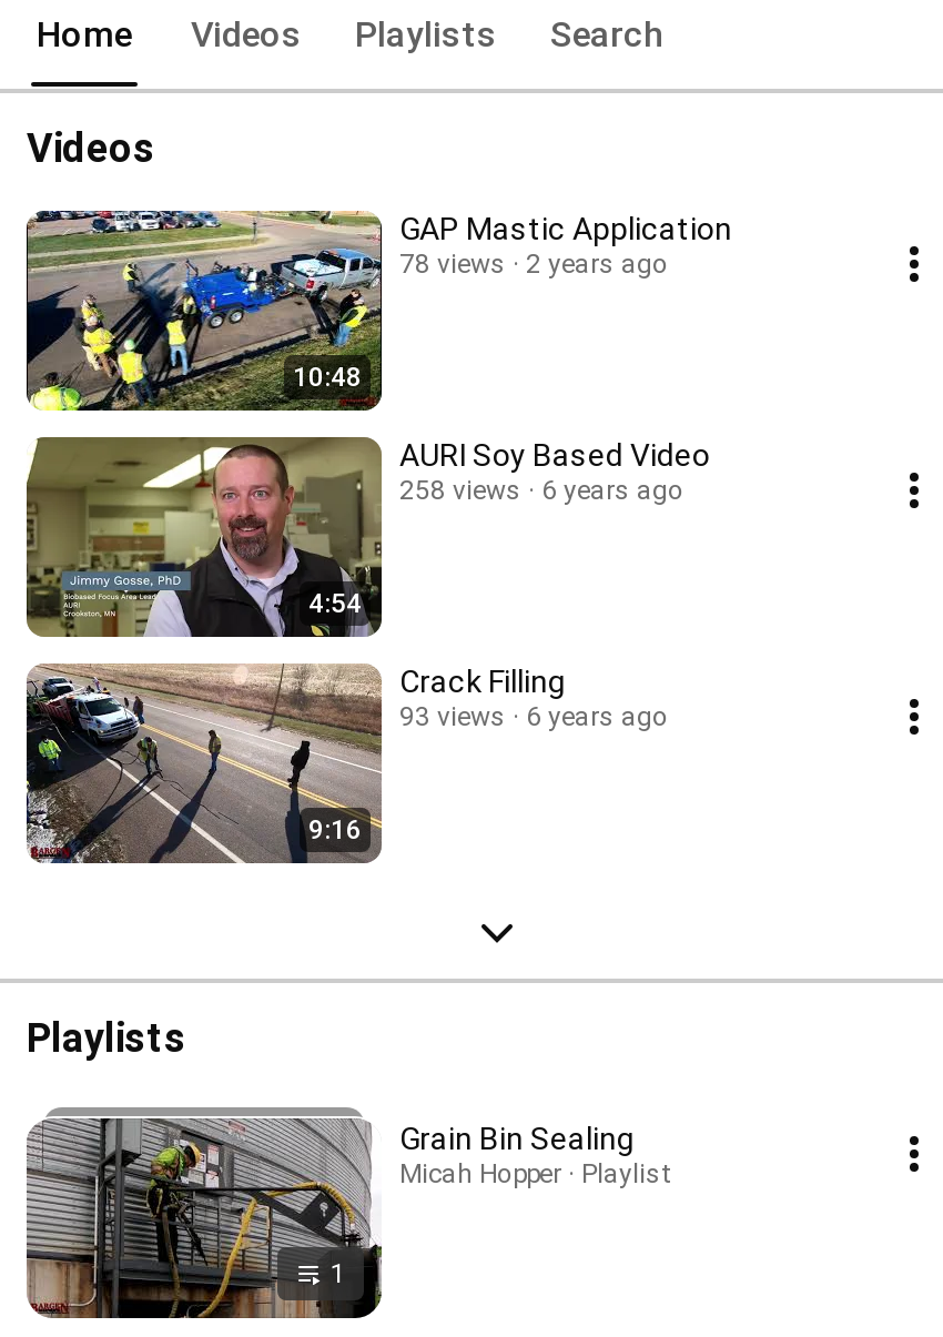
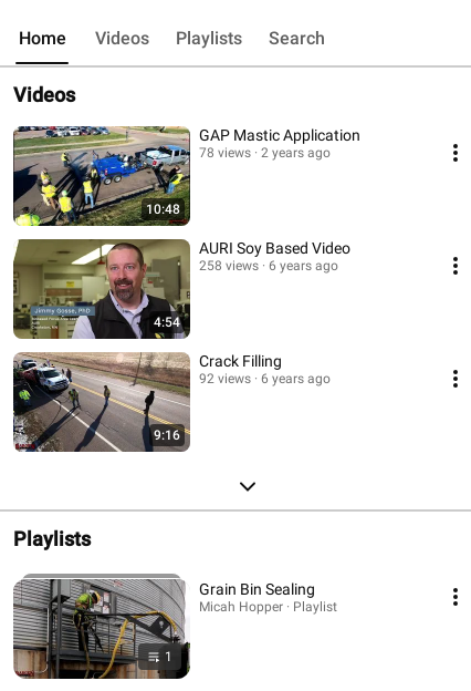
- 93 views 6 years ago
+ 92 views 6 years ago
